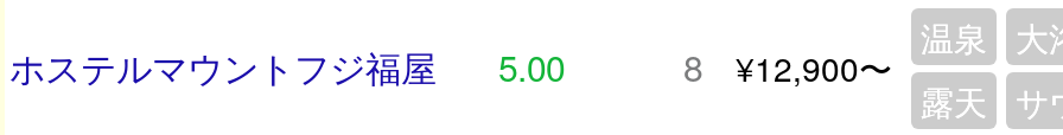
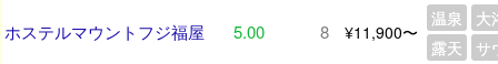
- 8 ¥12,900〜
+ 8 ¥11,900〜
